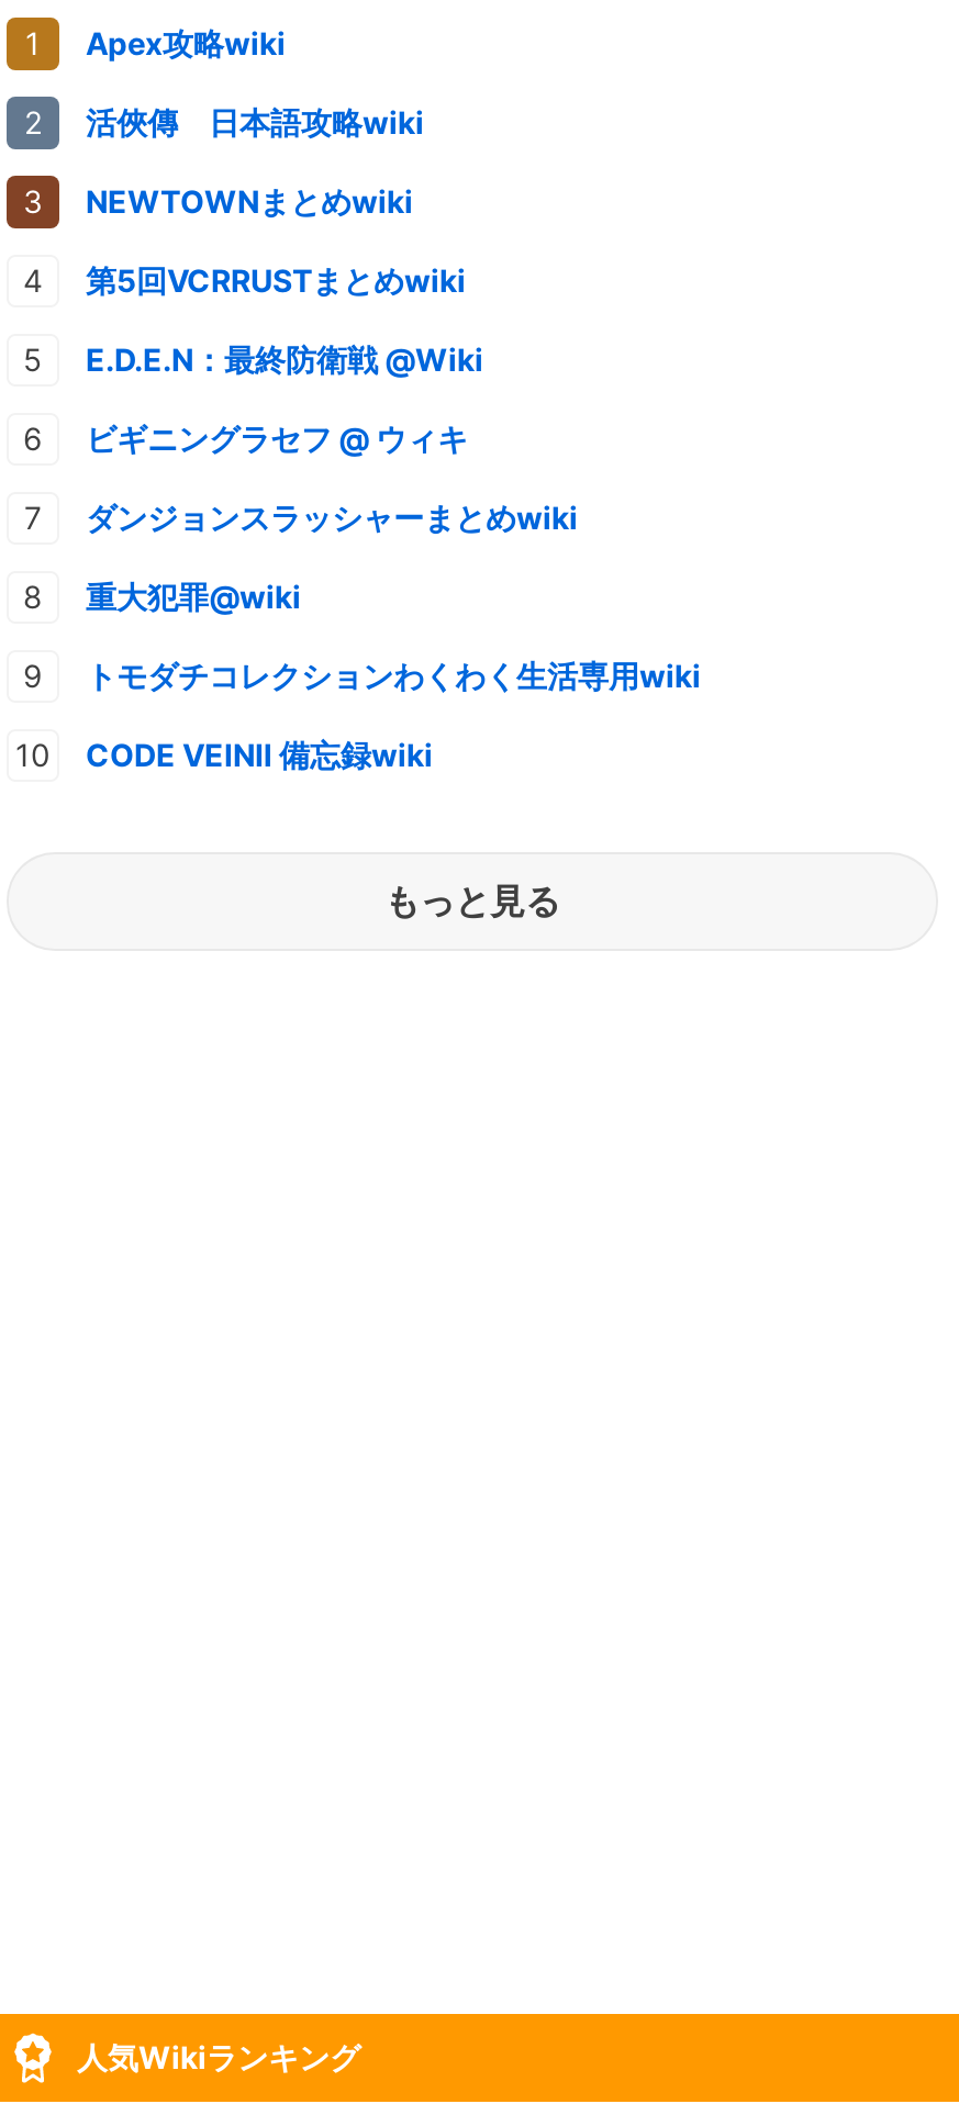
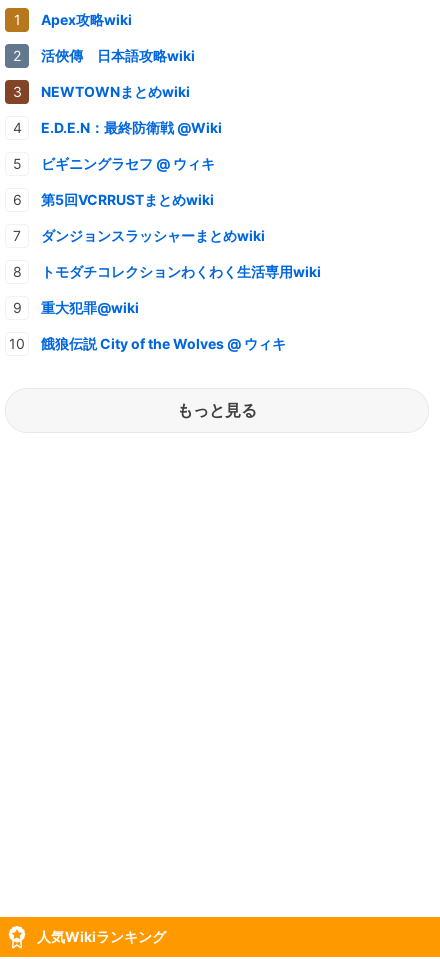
moved down: 第5回VCRRUSTまとめwiki

moved up: E.D.E.N：最終防衛戦 @Wiki | ビギニングラセフ @ ウィキ

moved down: 重大犯罪@wiki

moved up: トモダチコレクションわくわく生活専用wiki

- CODE VEINⅡ 備忘録wiki
+ 餓狼伝説 City of the Wolves @ ウィキ
